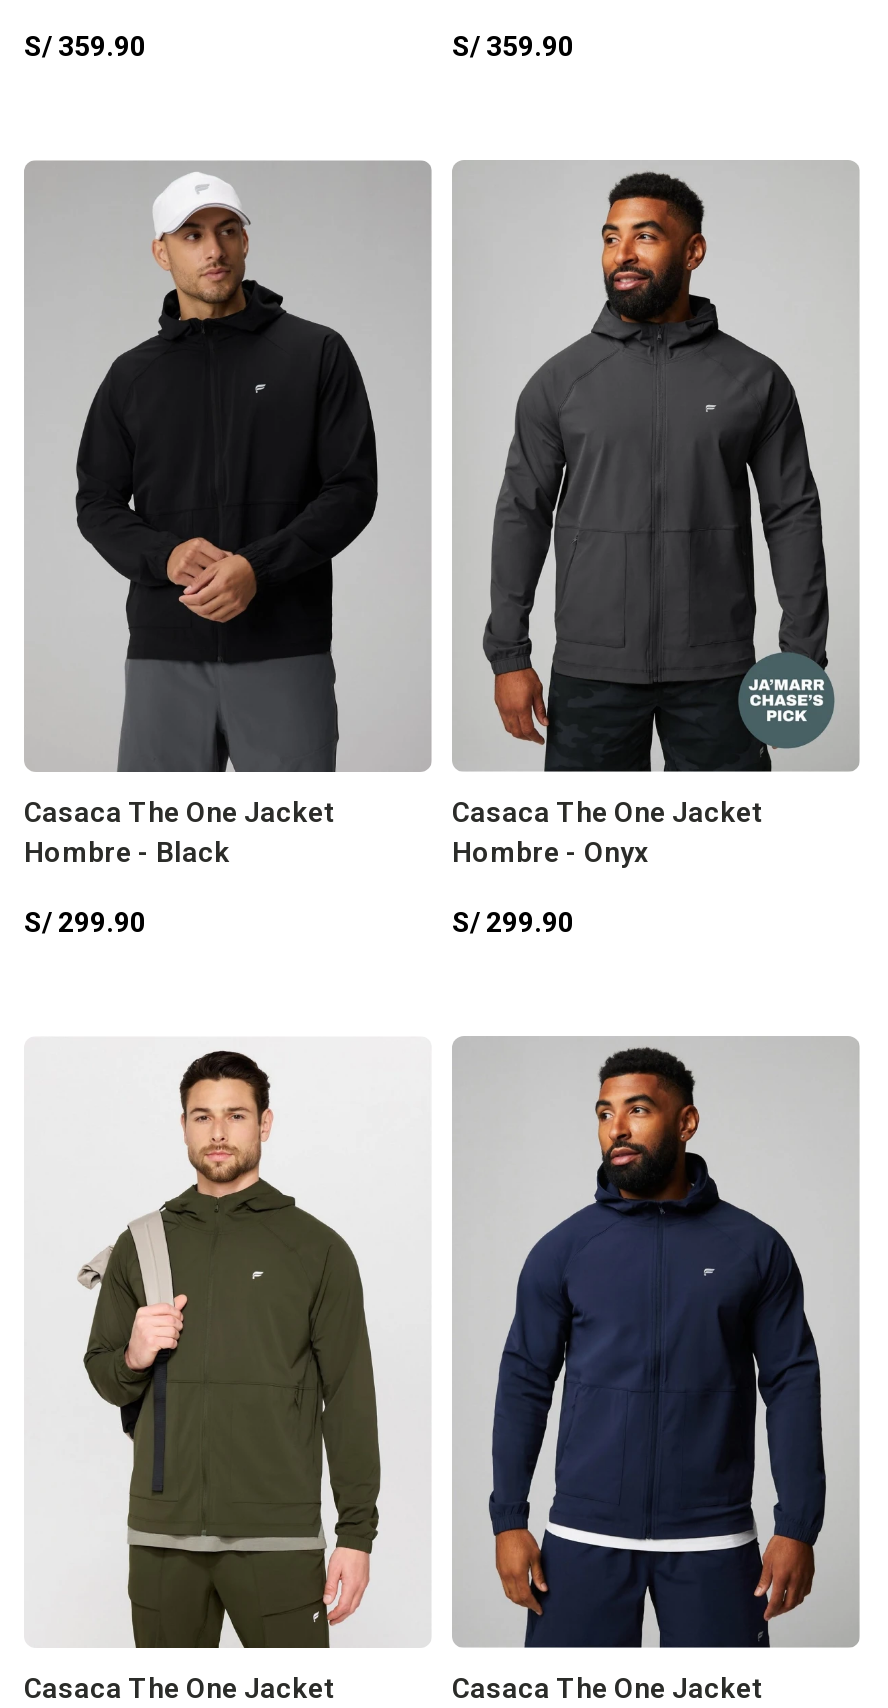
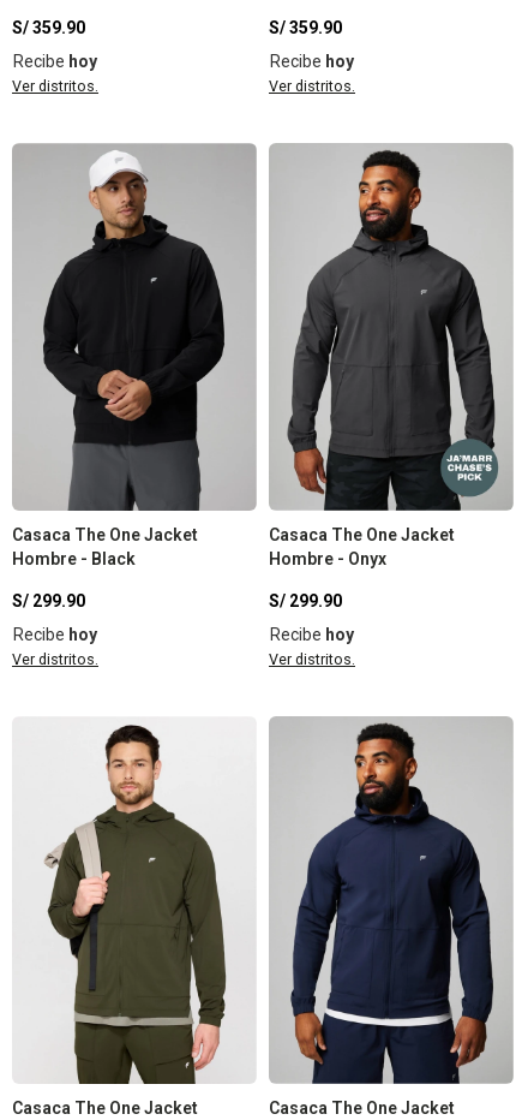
+ Recibe hoy
+ Ver distritos.

+ Recibe hoy
+ Ver distritos.

+ Recibe hoy
+ Ver distritos.

+ Recibe hoy
+ Ver distritos.
